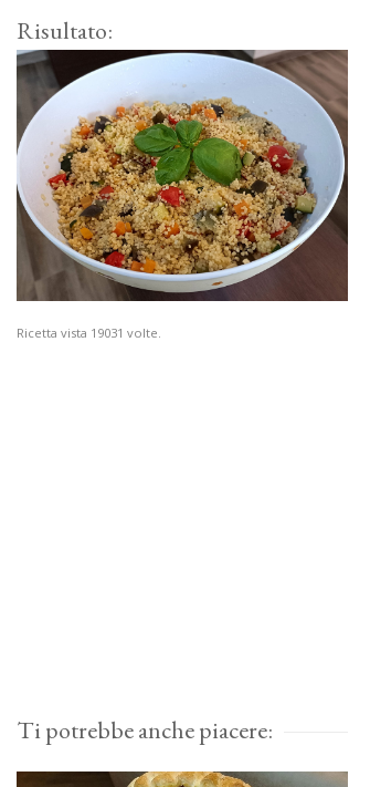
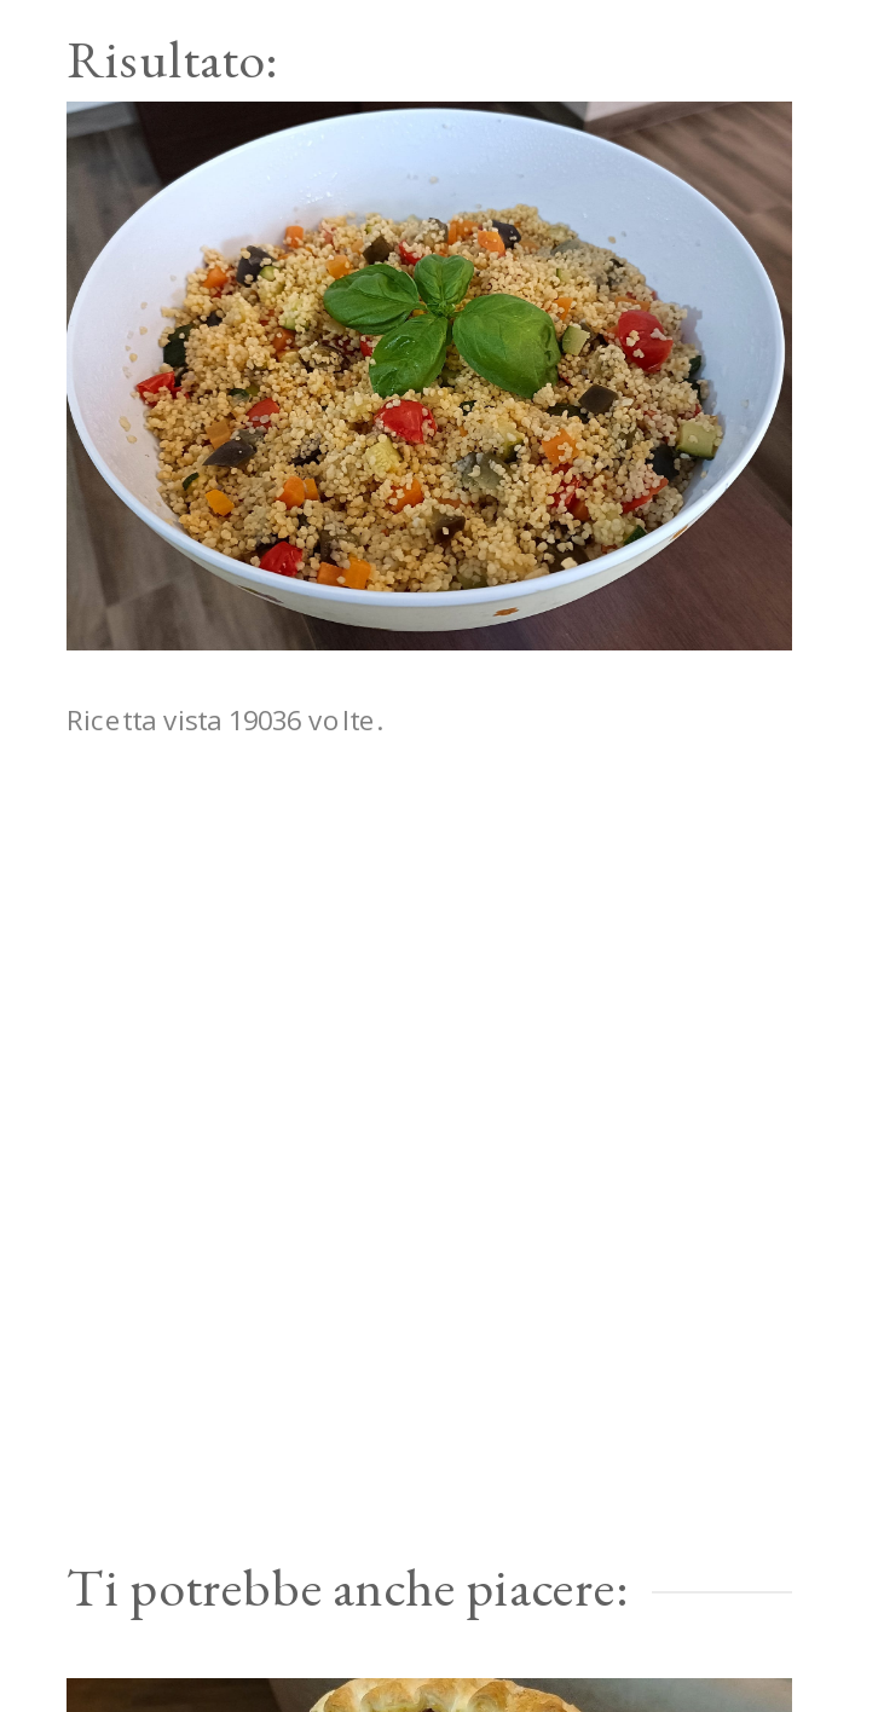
- Ricetta vista 19031 volte.
+ Ricetta vista 19036 volte.
